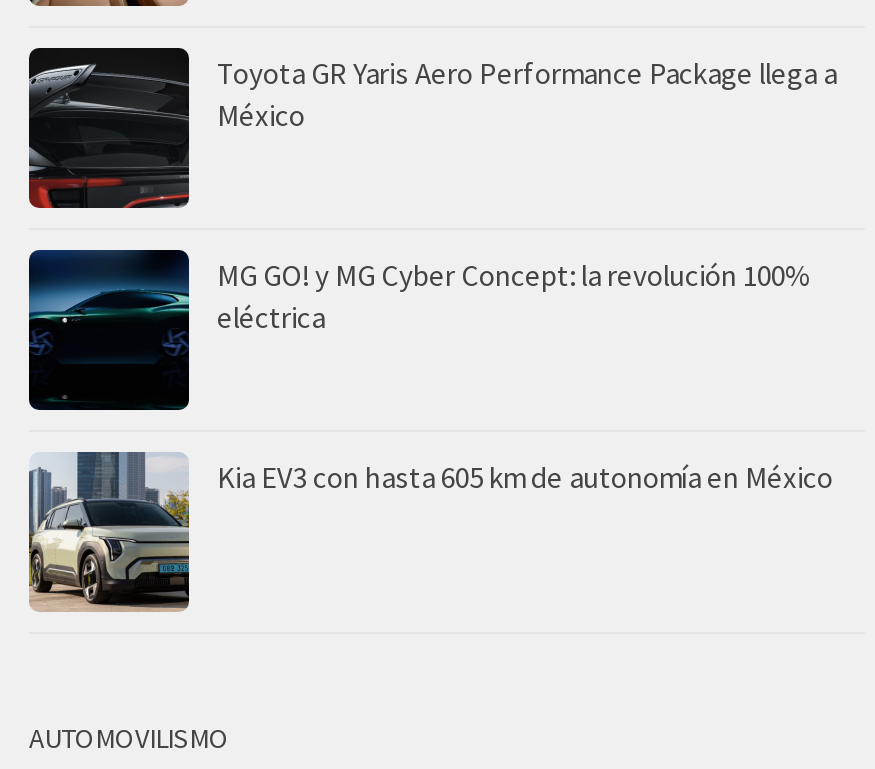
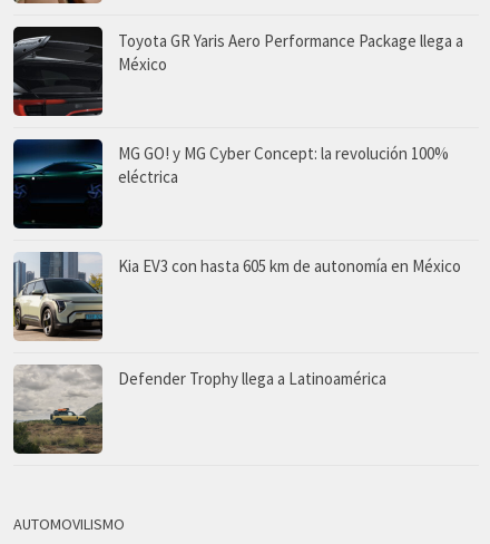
+ [image]
+ Defender Trophy llega a Latinoamérica
